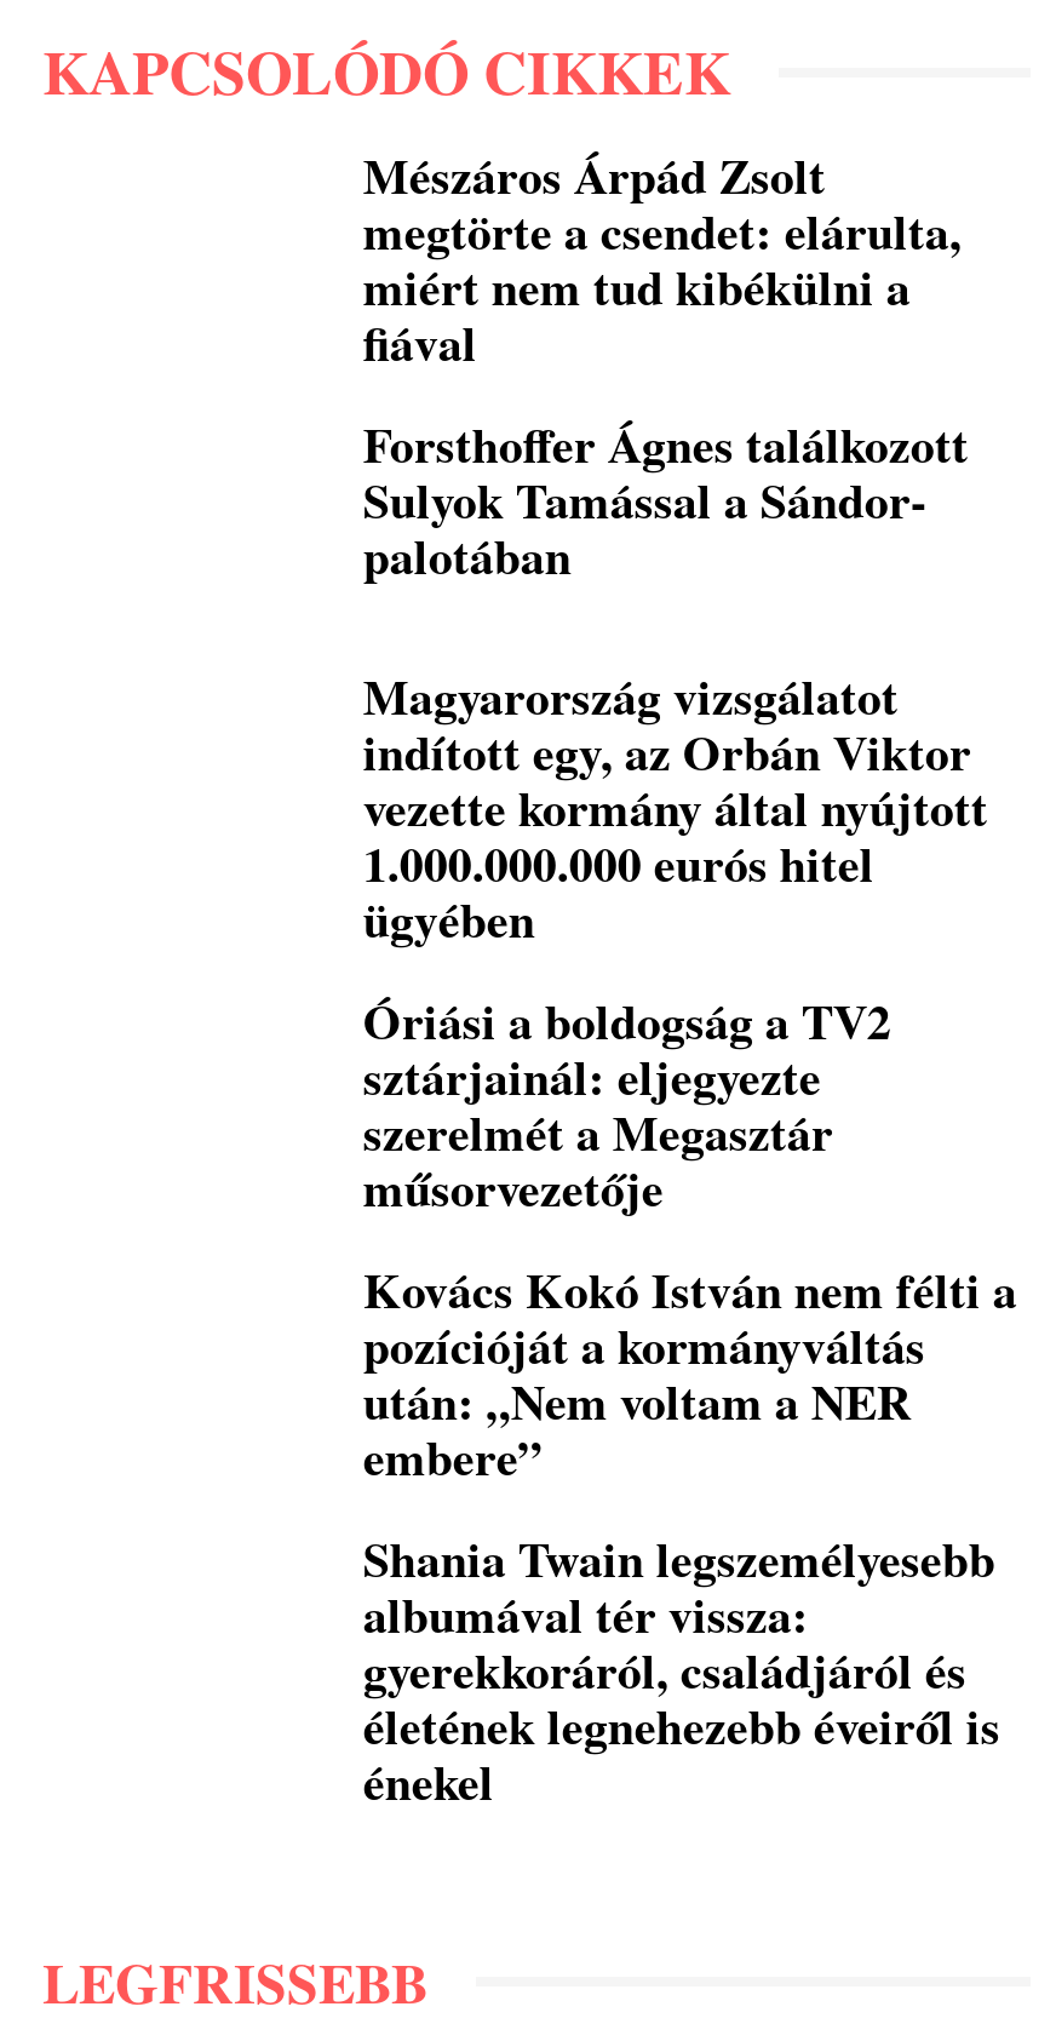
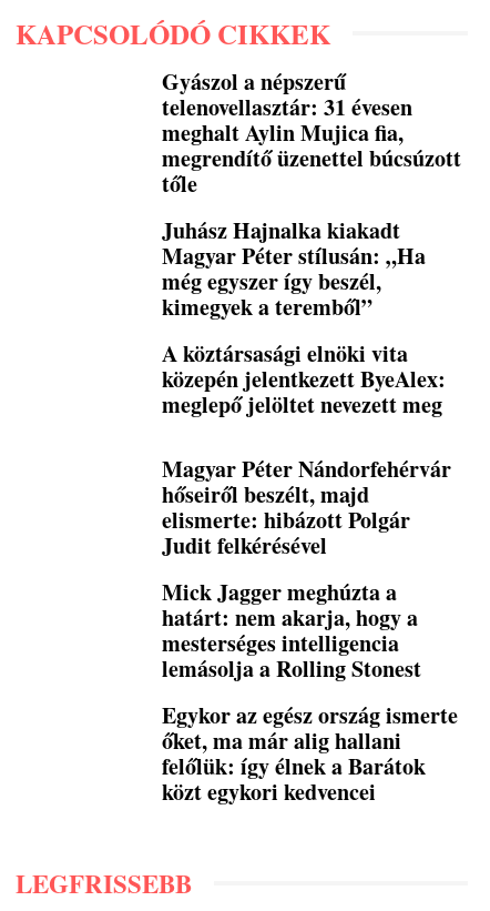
- Mészáros Árpád Zsolt
- megtörte a csendet: elárulta,
- miért nem tud kibékülni a
- fiával
- Forsthoffer Ágnes találkozott
- Sulyok Tamással a Sándor-
- palotában
+ Gyászol a népszerű
+ telenovellasztár: 31 évesen
+ meghalt Aylin Mujica fia,
+ megrendítő üzenettel búcsúzott
+ tőle
+ Juhász Hajnalka kiakadt
+ Magyar Péter stílusán: „Ha
+ még egyszer így beszél,
+ kimegyek a teremből”
+ A köztársasági elnöki vita
+ közepén jelentkezett ByeAlex:
+ meglepő jelöltet nevezett meg

- Magyarország vizsgálatot
- indított egy, az Orbán Viktor
- vezette kormány által nyújtott
- 1.000.000.000 eurós hitel
- ügyében
- Óriási a boldogság a TV2
- sztárjainál: eljegyezte
- szerelmét a Megasztár
- műsorvezetője
- Kovács Kokó István nem félti a
- pozícióját a kormányváltás
- után: „Nem voltam a NER
- embere”
- Shania Twain legszemélyesebb
- albumával tér vissza:
- gyerekkoráról, családjáról és
- életének legnehezebb éveiről is
- énekel
+ Magyar Péter Nándorfehérvár
+ hőseiről beszélt, majd
+ elismerte: hibázott Polgár
+ Judit felkérésével
+ Mick Jagger meghúzta a
+ határt: nem akarja, hogy a
+ mesterséges intelligencia
+ lemásolja a Rolling Stonest
+ Egykor az egész ország ismerte
+ őket, ma már alig hallani
+ felőlük: így élnek a Barátok
+ közt egykori kedvencei
